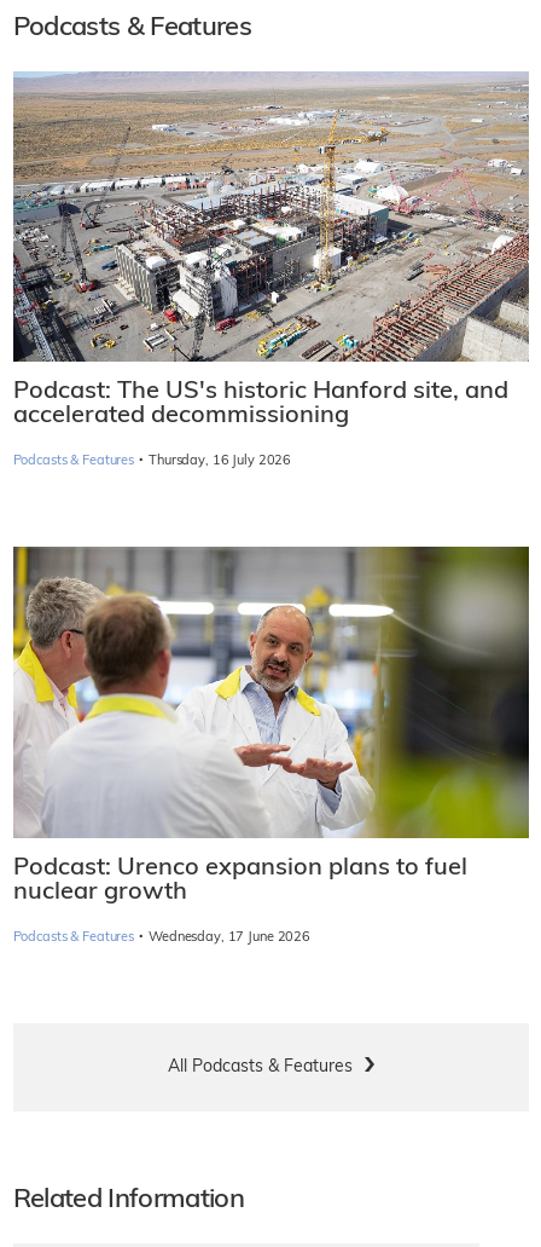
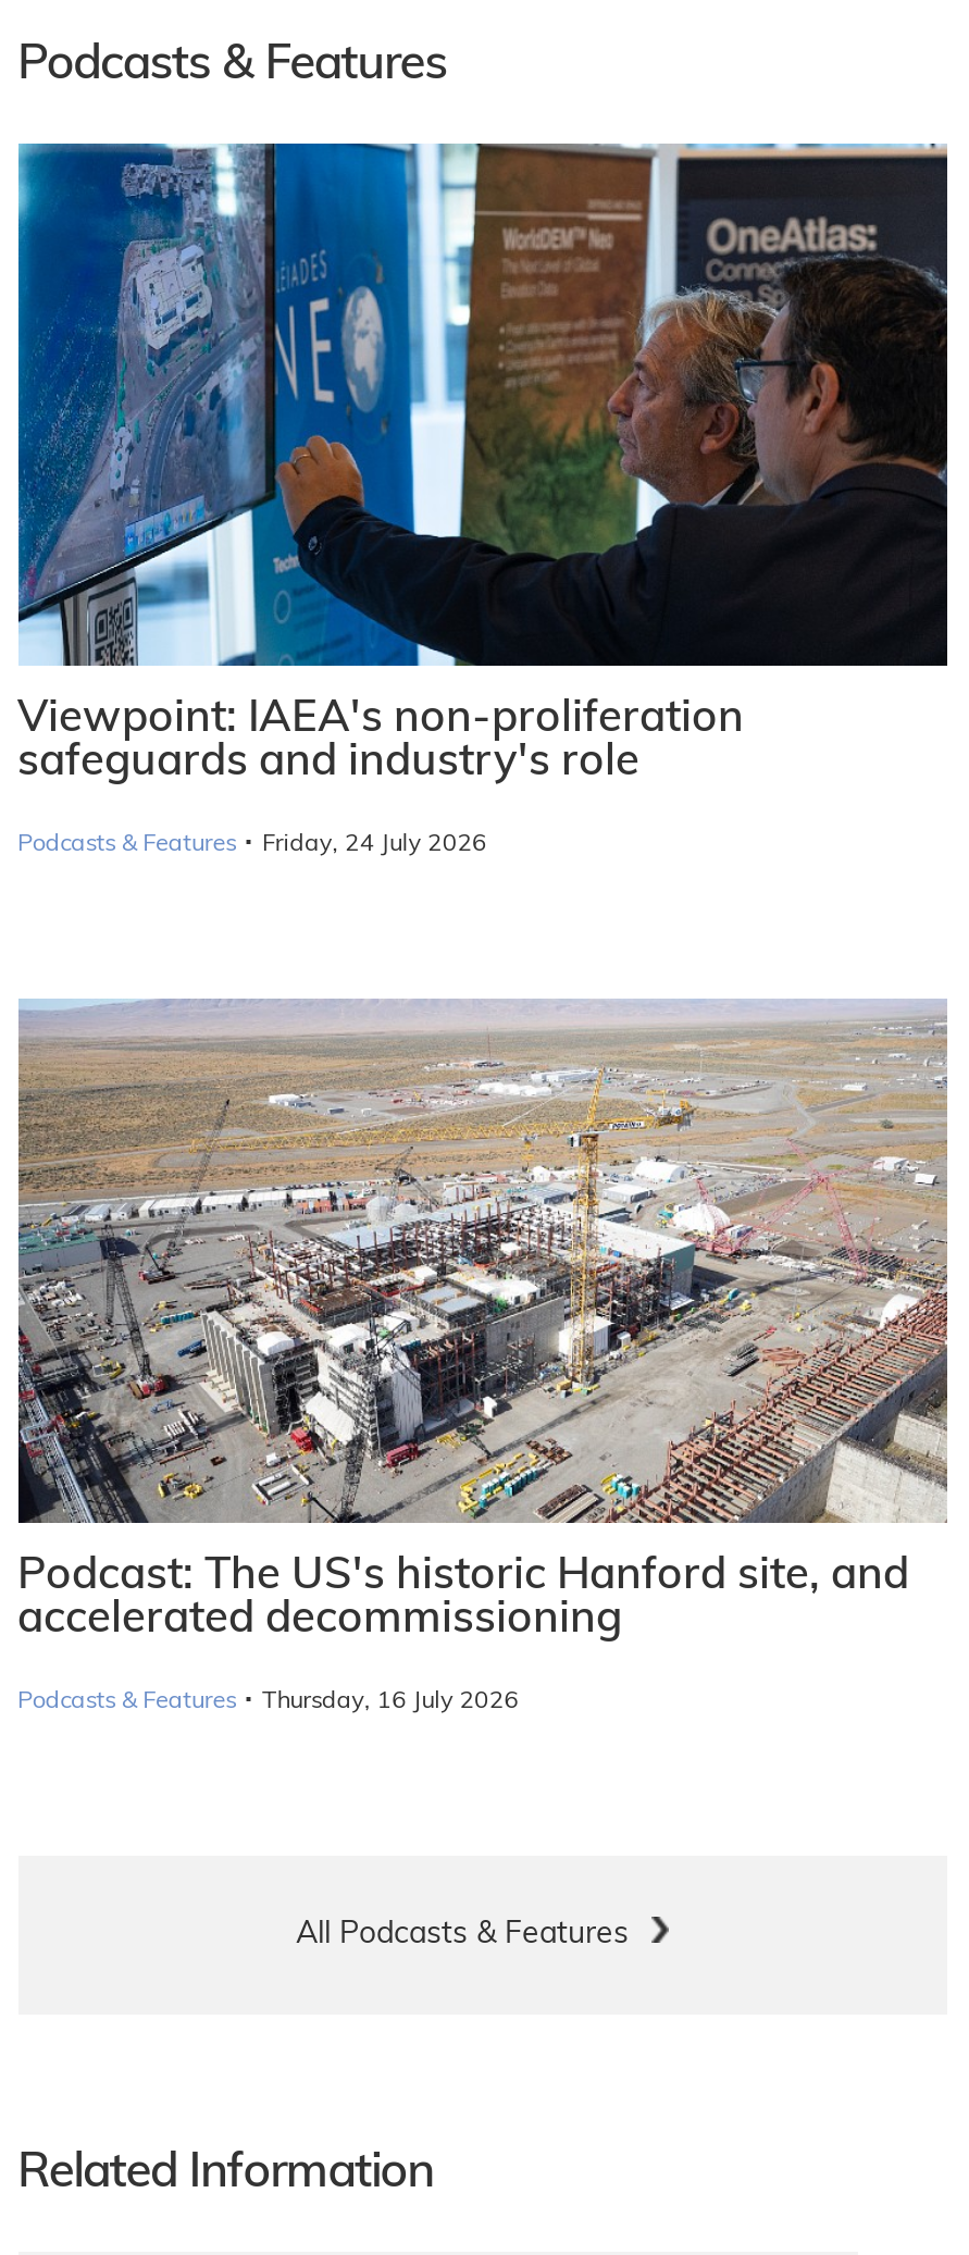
+ [image]
+ Viewpoint: IAEA's non-proliferation
+ safeguards and industry's role
+ Podcasts & Features · Friday, 24 July 2026

moved down: [image] | Podcast: The US's historic Hanford site, and | accelerated decommissioning | Podcasts & Features · Thursday, 16 July 2026

- [image]
- Podcast: Urenco expansion plans to fuel
- nuclear growth
- Podcasts & Features · Wednesday, 17 June 2026
